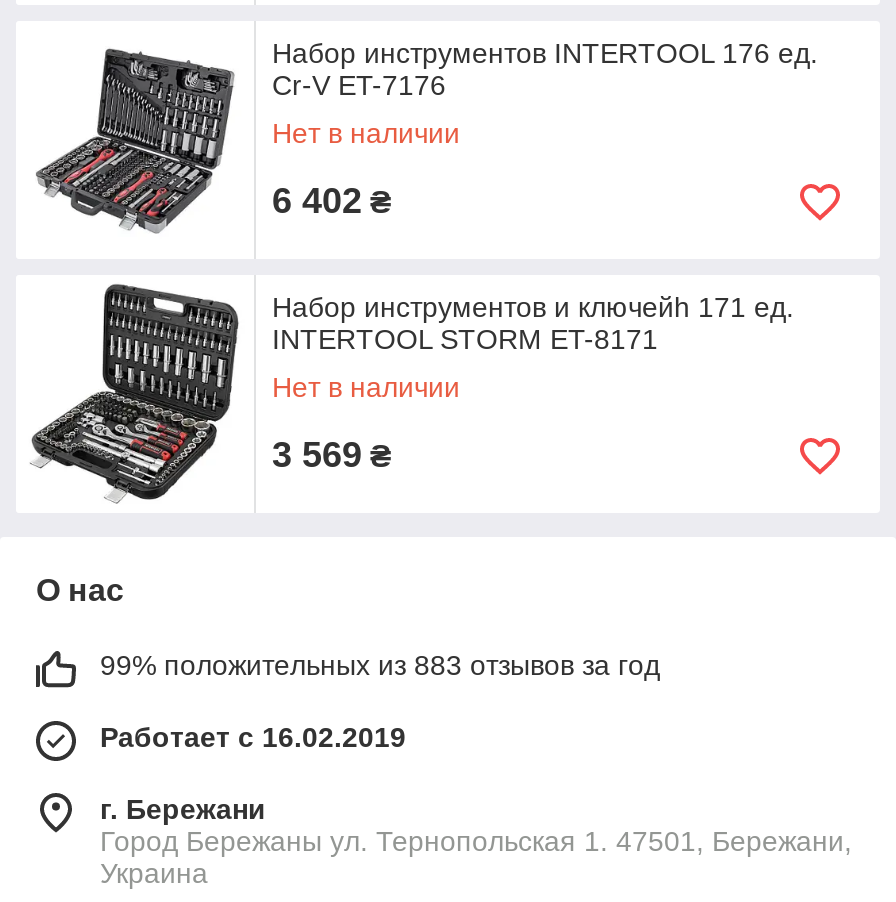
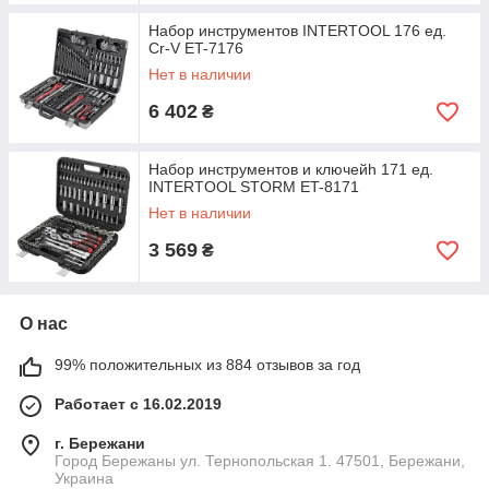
- 99% положительных из 883 отзывов за год
+ 99% положительных из 884 отзывов за год
